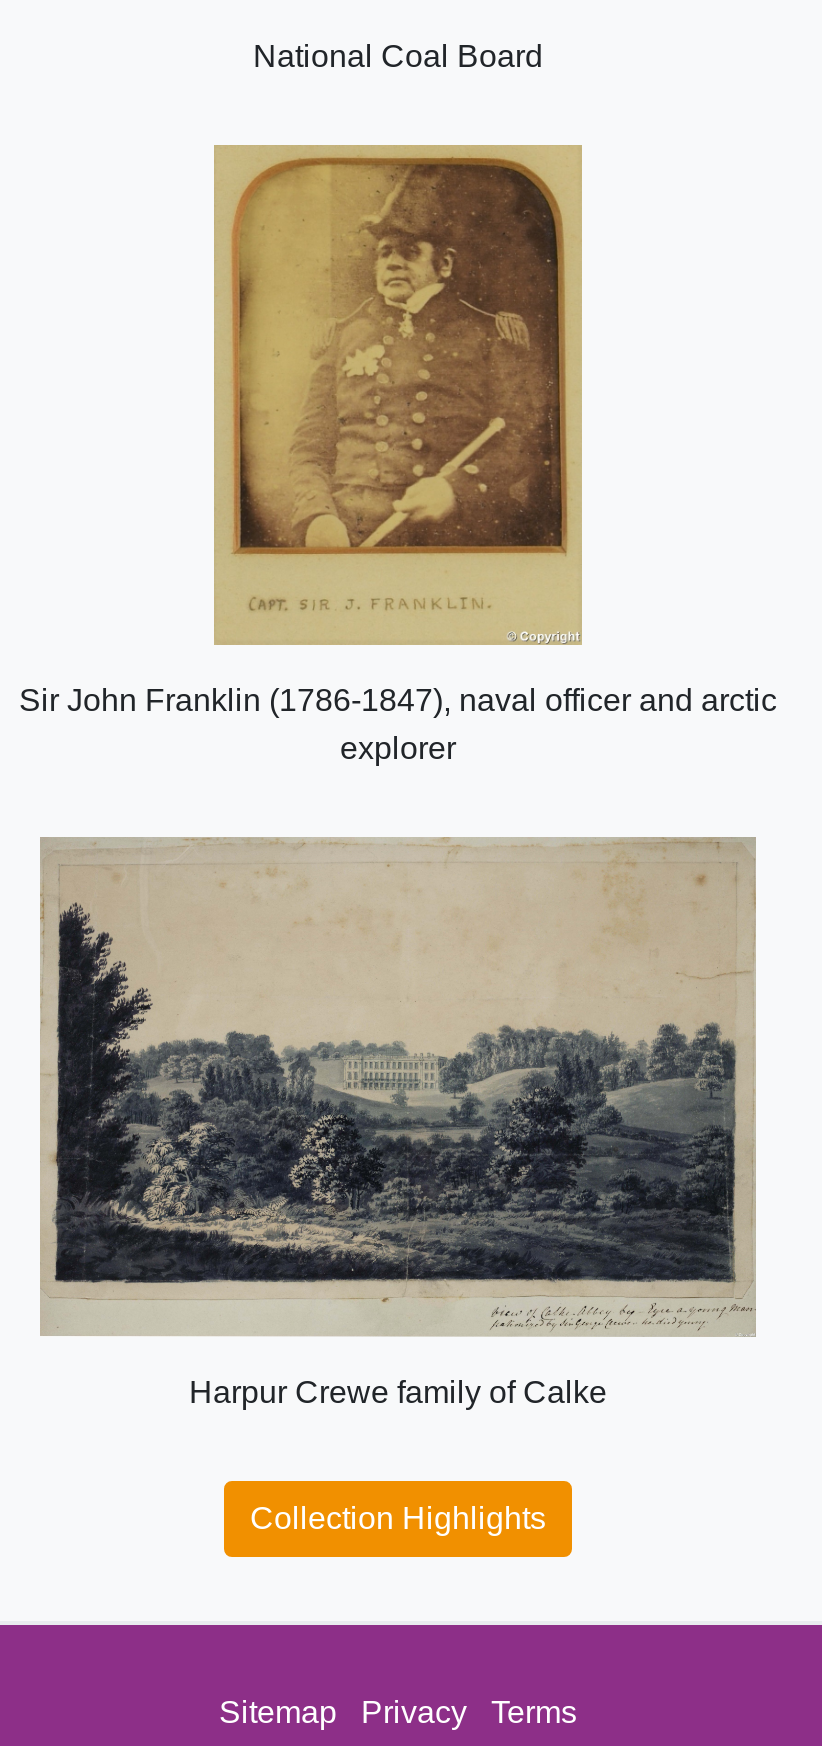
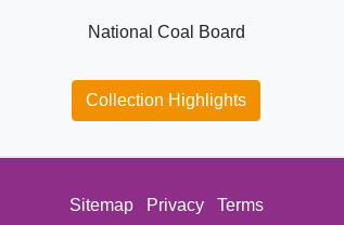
- [image]
- Sir John Franklin (1786-1847), naval officer and arctic
- explorer

- [image]
- Harpur Crewe family of Calke
